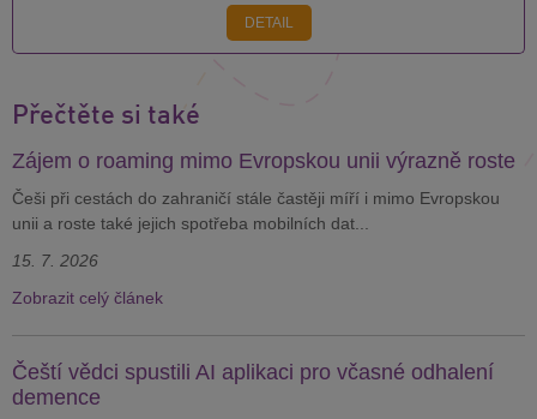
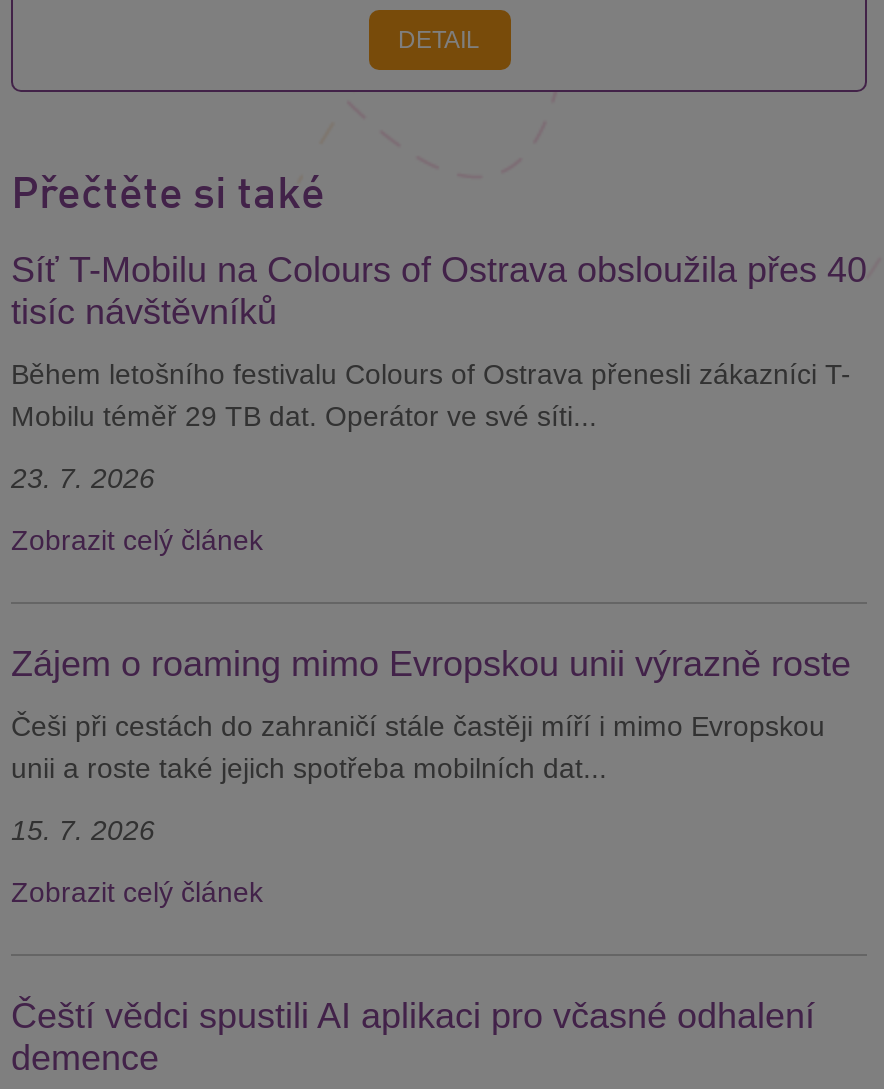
+ Síť T-Mobilu na Colours of Ostrava obsloužila přes 40
+ tisíc návštěvníků
+ Během letošního festivalu Colours of Ostrava přenesli zákazníci T-
+ Mobilu téměř 29 TB dat. Operátor ve své síti...
+ 23. 7. 2026
+ Zobrazit celý článek
